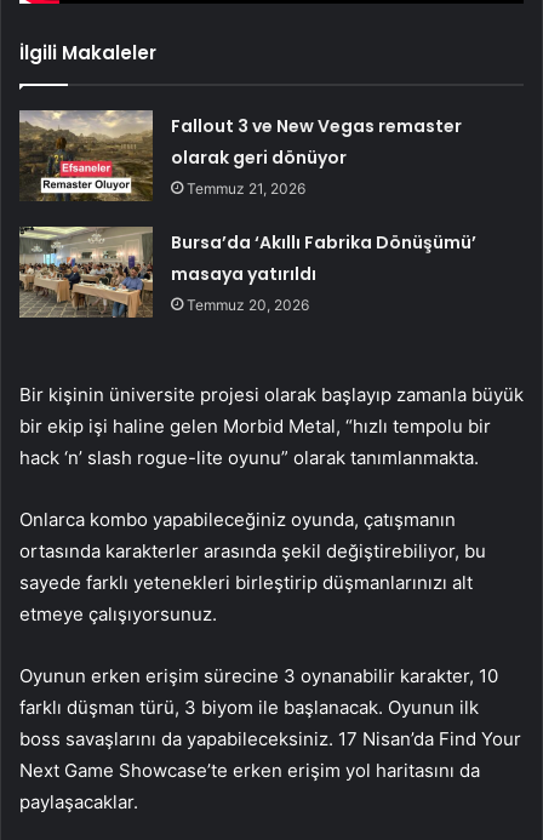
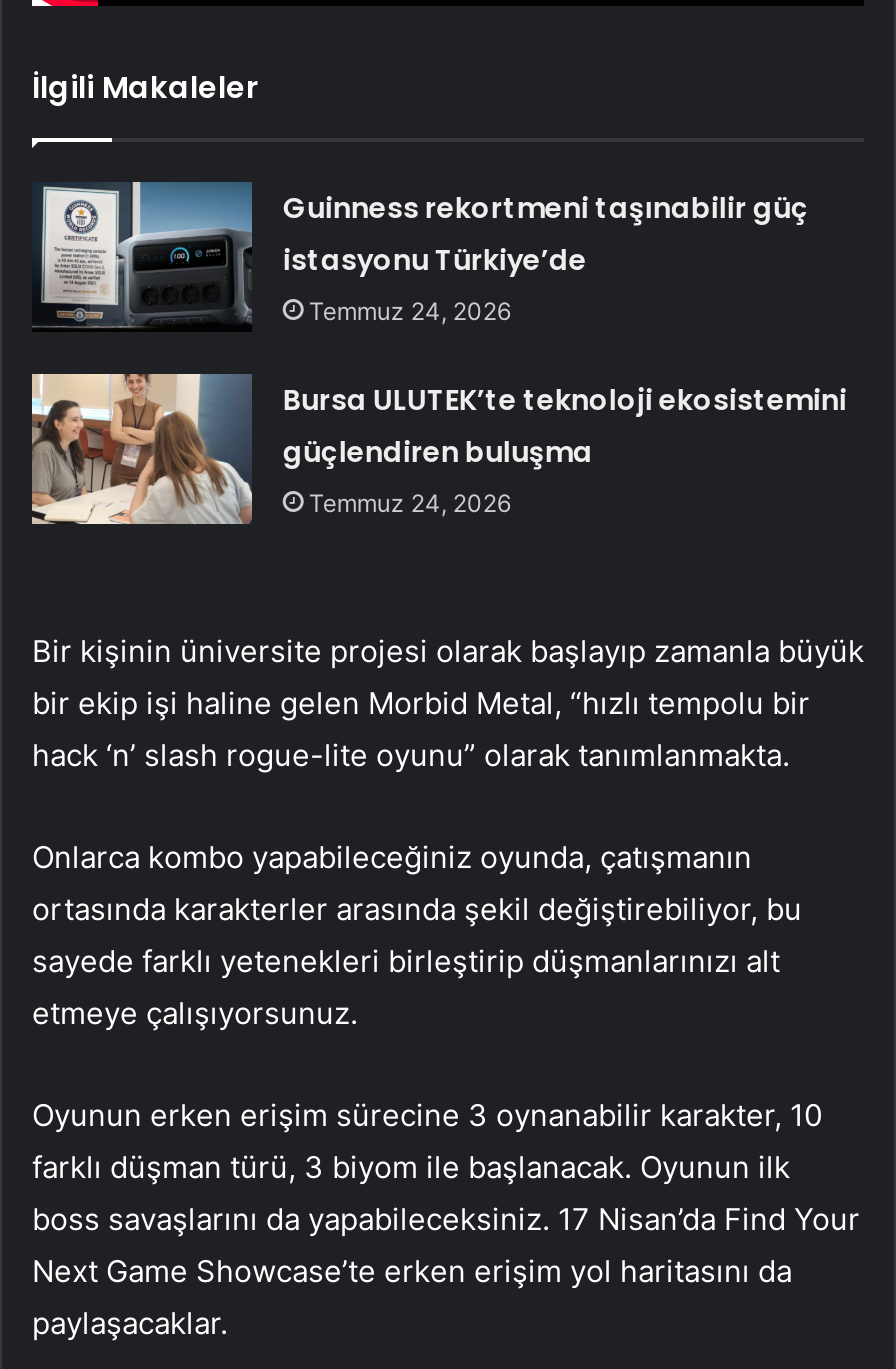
- [image]
- Fallout 3 ve New Vegas remaster
- olarak geri dönüyor
- Temmuz 21, 2026
+ [image]
+ Guinness rekortmeni taşınabilir güç
+ istasyonu Türkiye’de
+ Temmuz 24, 2026

- [image]
- Bursa’da ‘Akıllı Fabrika Dönüşümü’
- masaya yatırıldı
- Temmuz 20, 2026
+ [image]
+ Bursa ULUTEK’te teknoloji ekosistemini
+ güçlendiren buluşma
+ Temmuz 24, 2026
